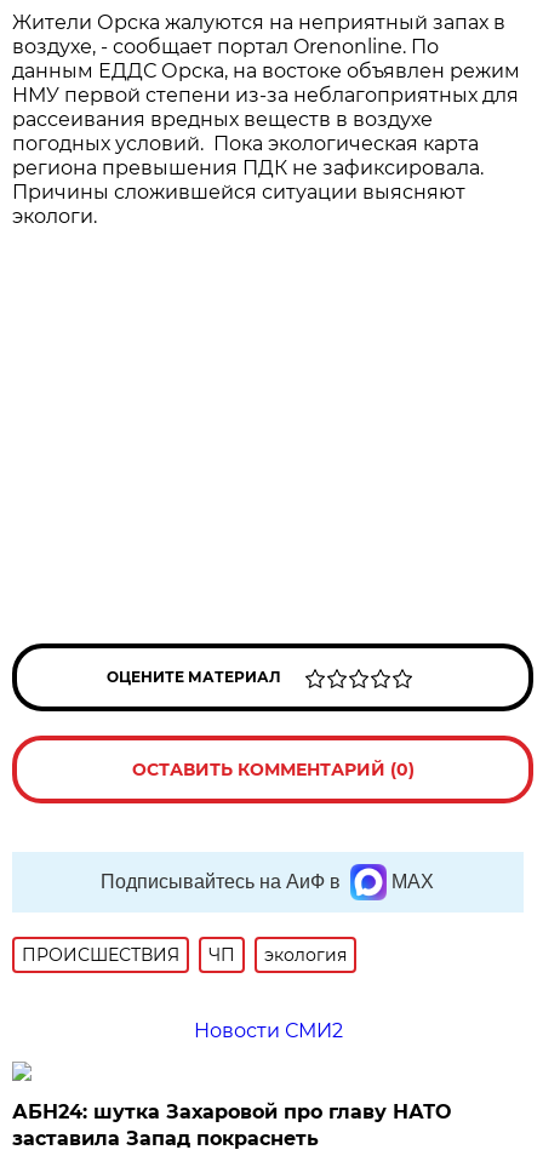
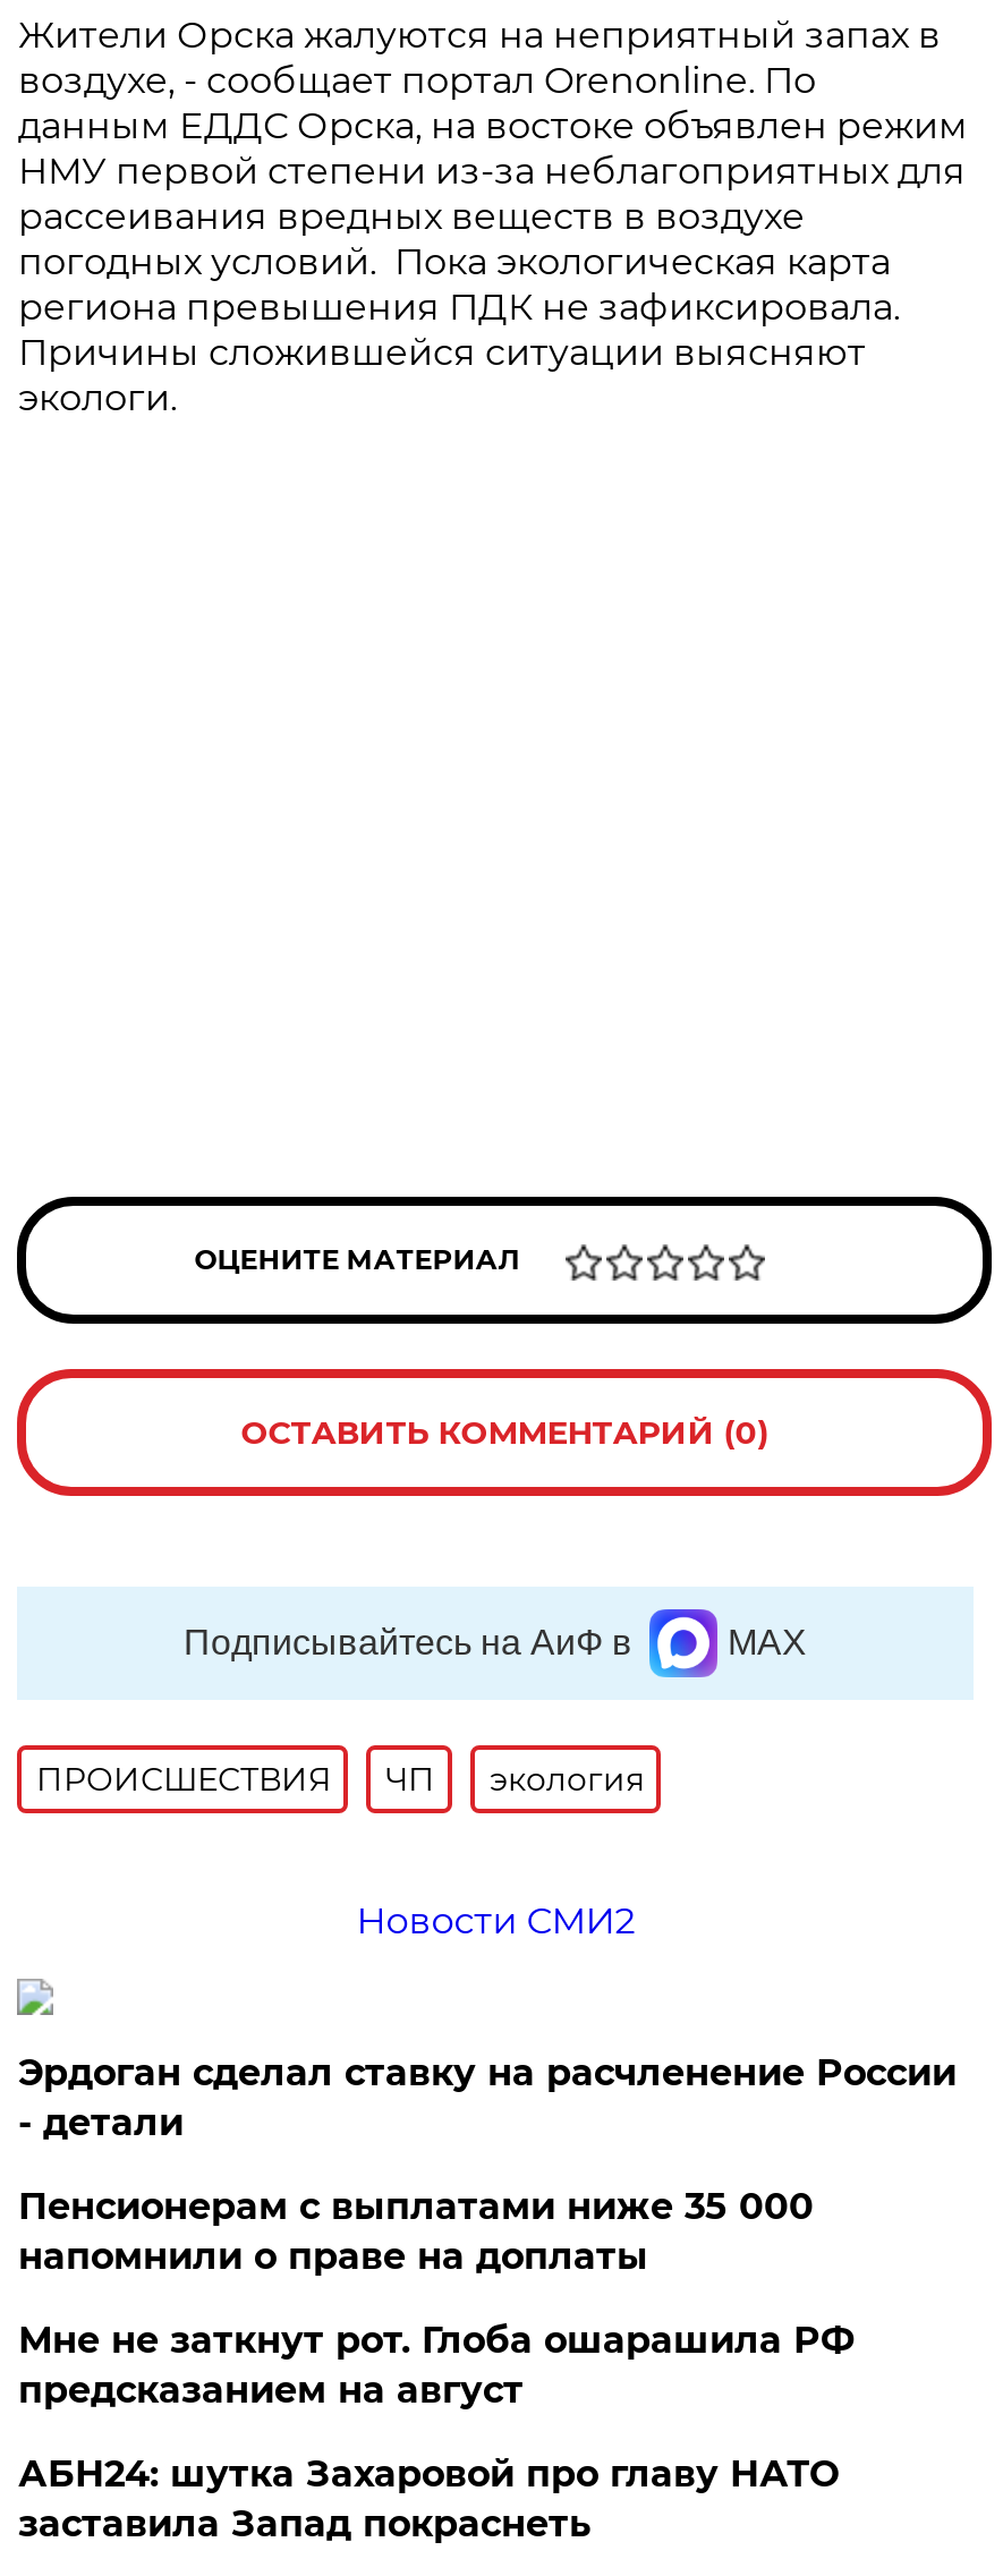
+ Эрдоган сделал ставку на расчленение России
+ - детали
+ Пенсионерам с выплатами ниже 35 000
+ напомнили о праве на доплаты
+ Мне не заткнут рот. Глоба ошарашила РФ
+ предсказанием на август
